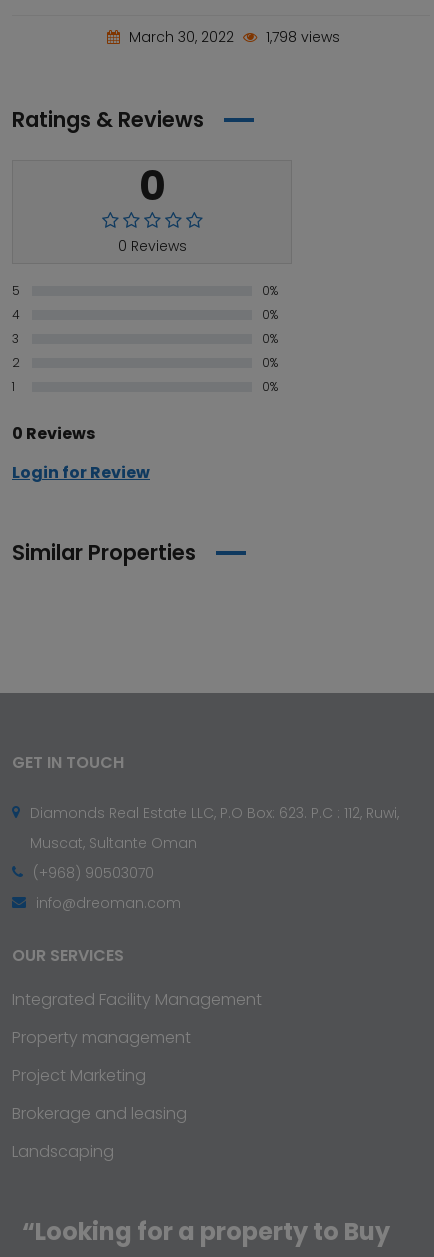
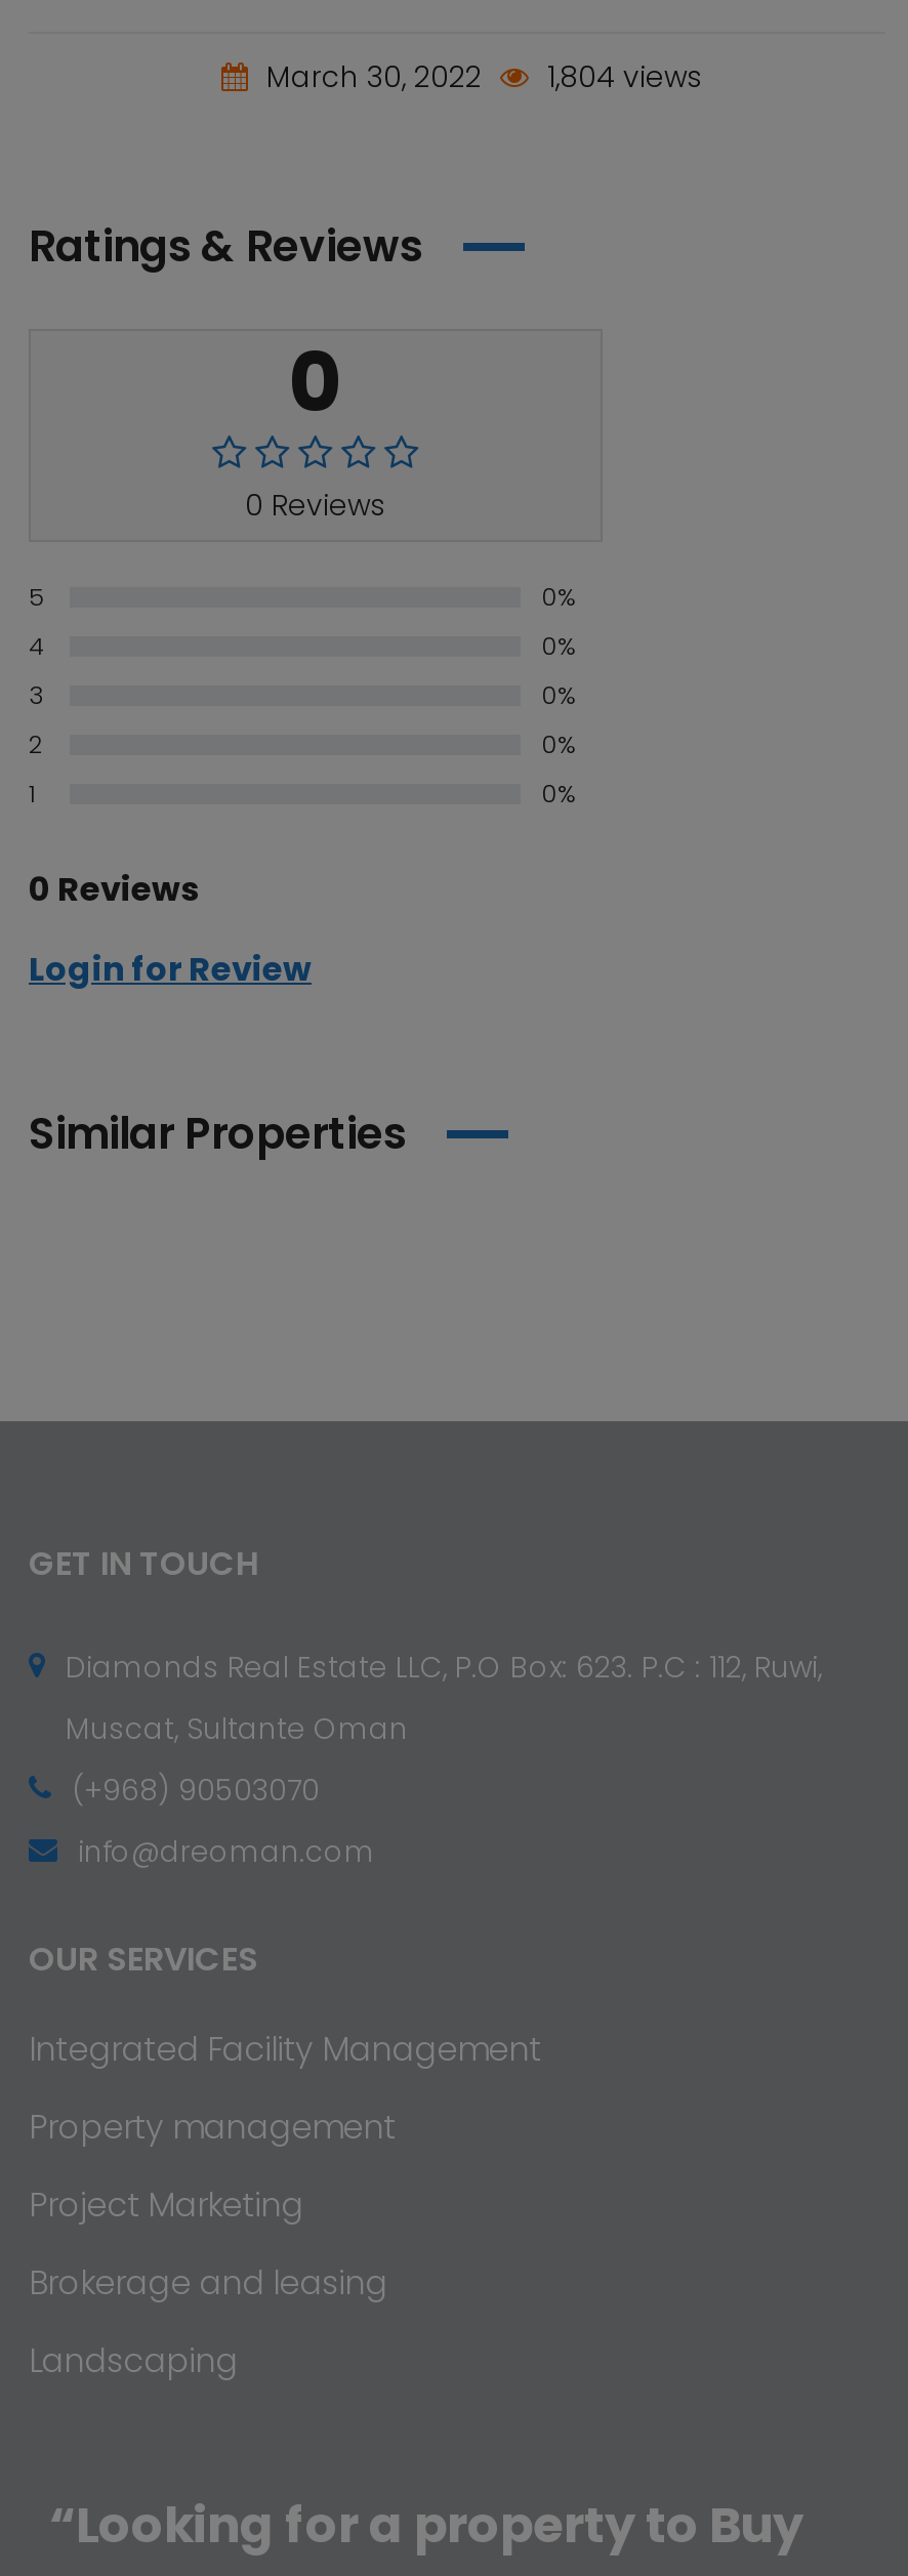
- March 30, 2022 1,798 views
+ March 30, 2022 1,804 views
